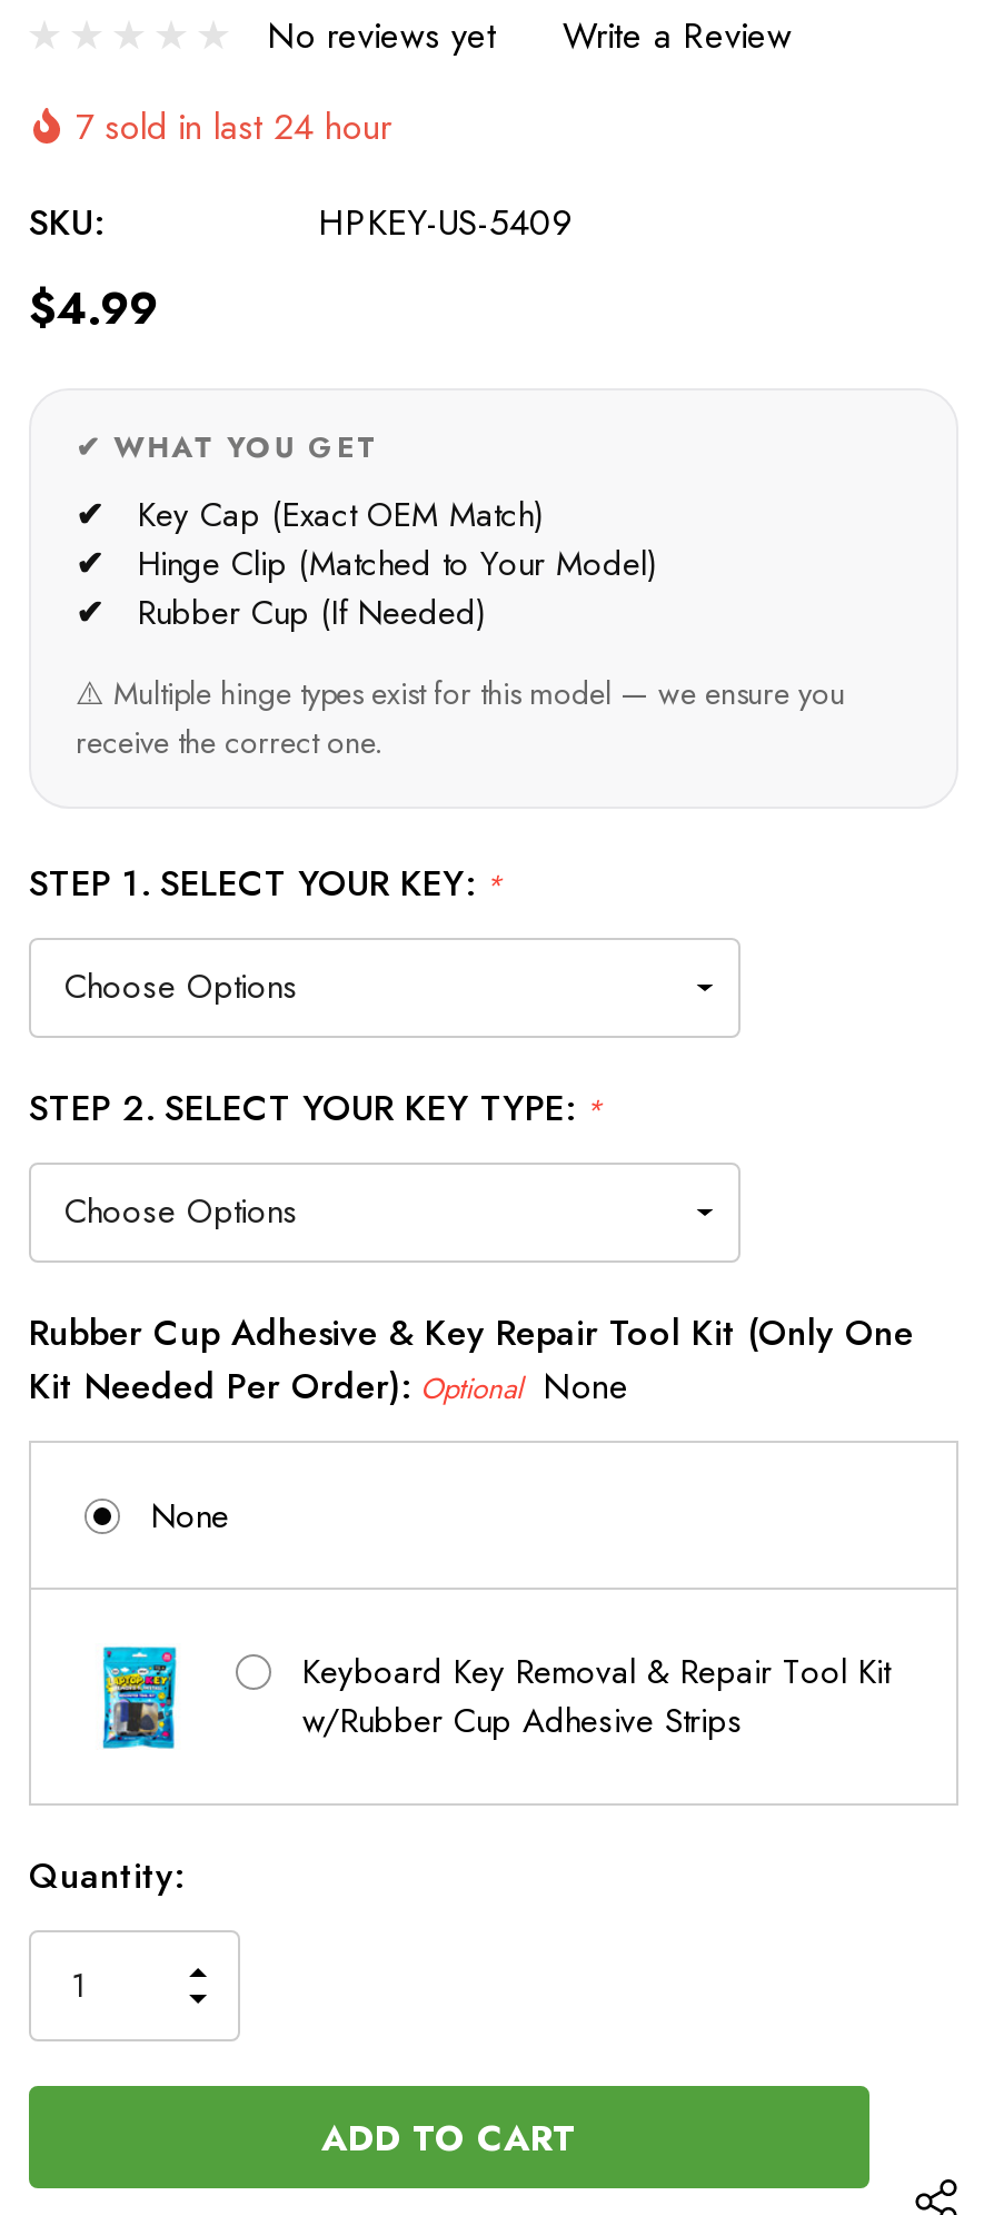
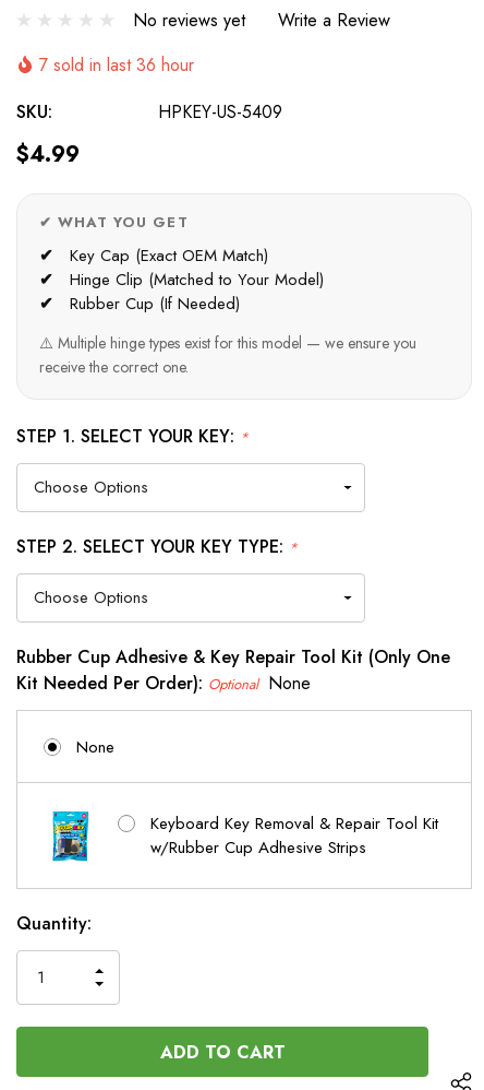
- 7 sold in last 24 hour
+ 7 sold in last 36 hour
